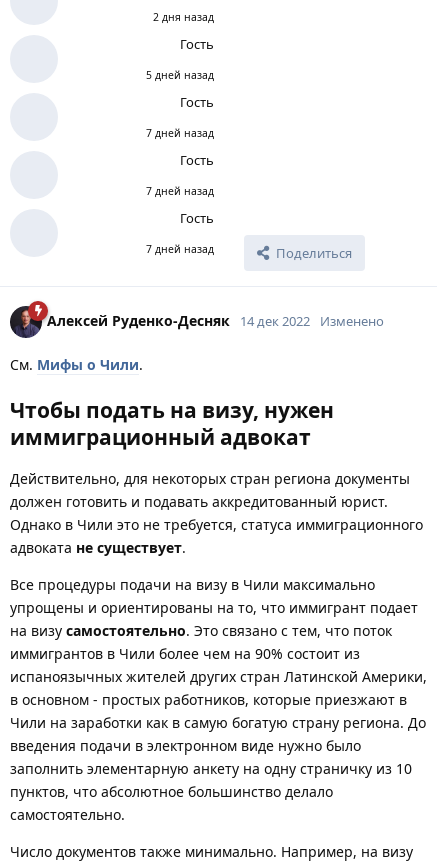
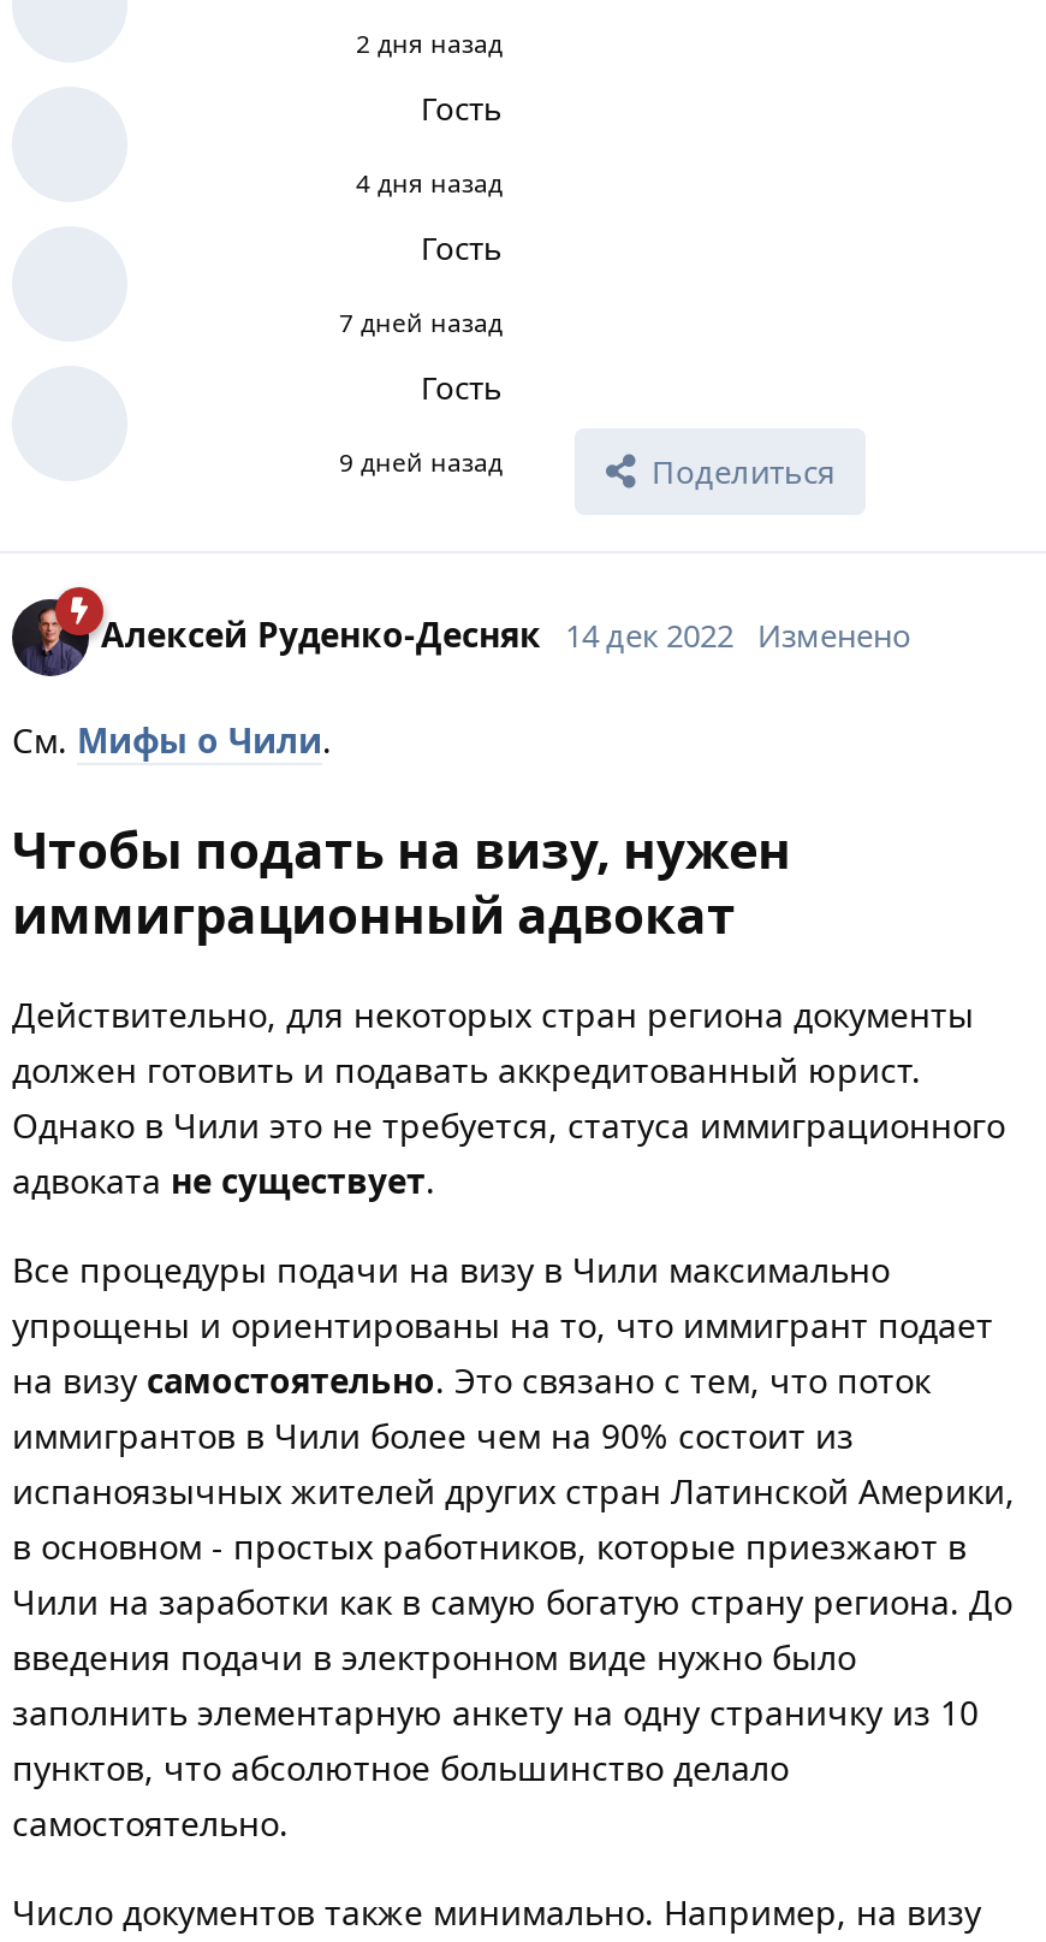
- 5 дней назад
+ 4 дня назад

- 7 дней назад
- Гость
- 7 дней назад
+ 9 дней назад
